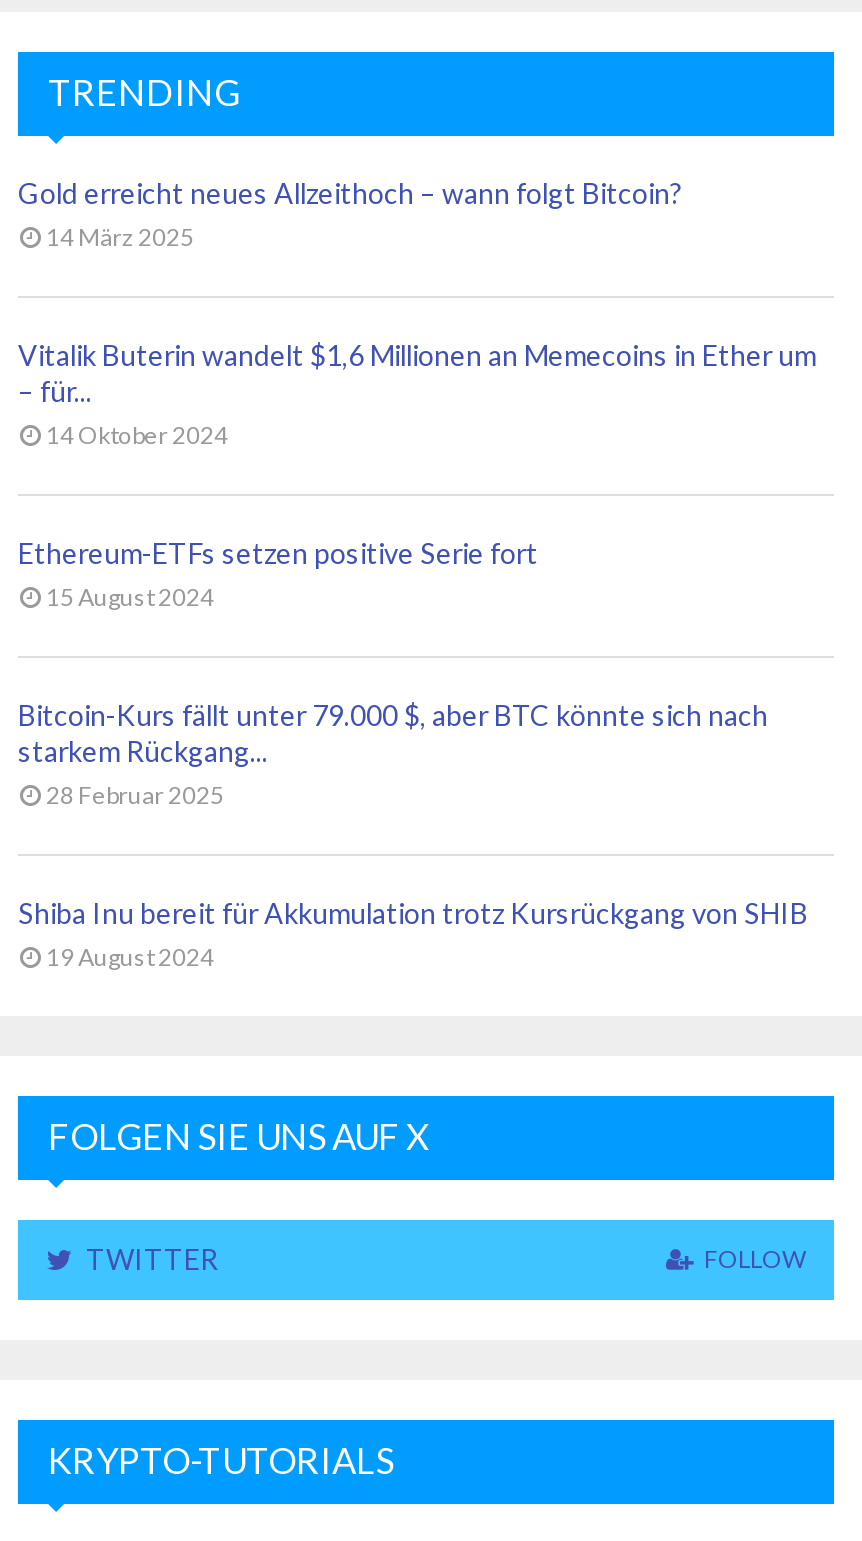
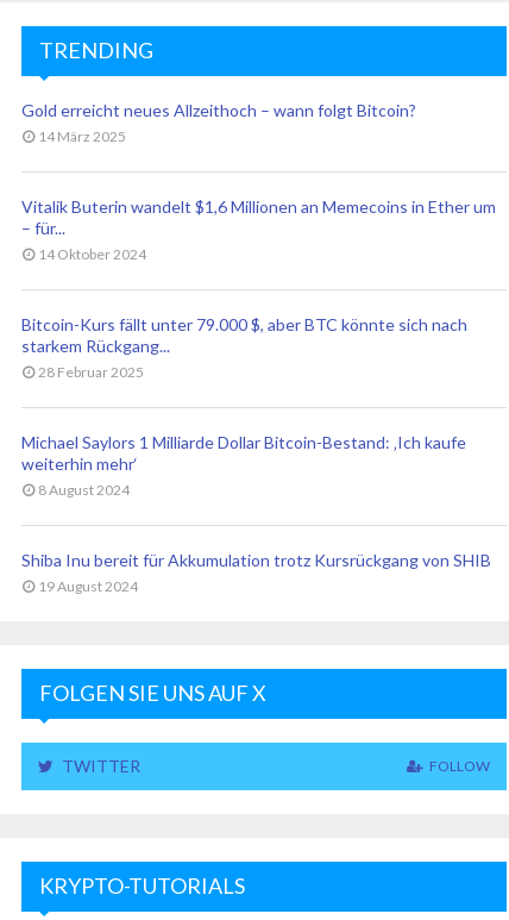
- Ethereum-ETFs setzen positive Serie fort
- 15 August 2024

moved up: Bitcoin-Kurs fällt unter 79.000 $, aber BTC könnte sich nach | starkem Rückgang... | 28 Februar 2025

+ Michael Saylors 1 Milliarde Dollar Bitcoin-Bestand: ‚Ich kaufe
+ weiterhin mehr‘
+ 8 August 2024
